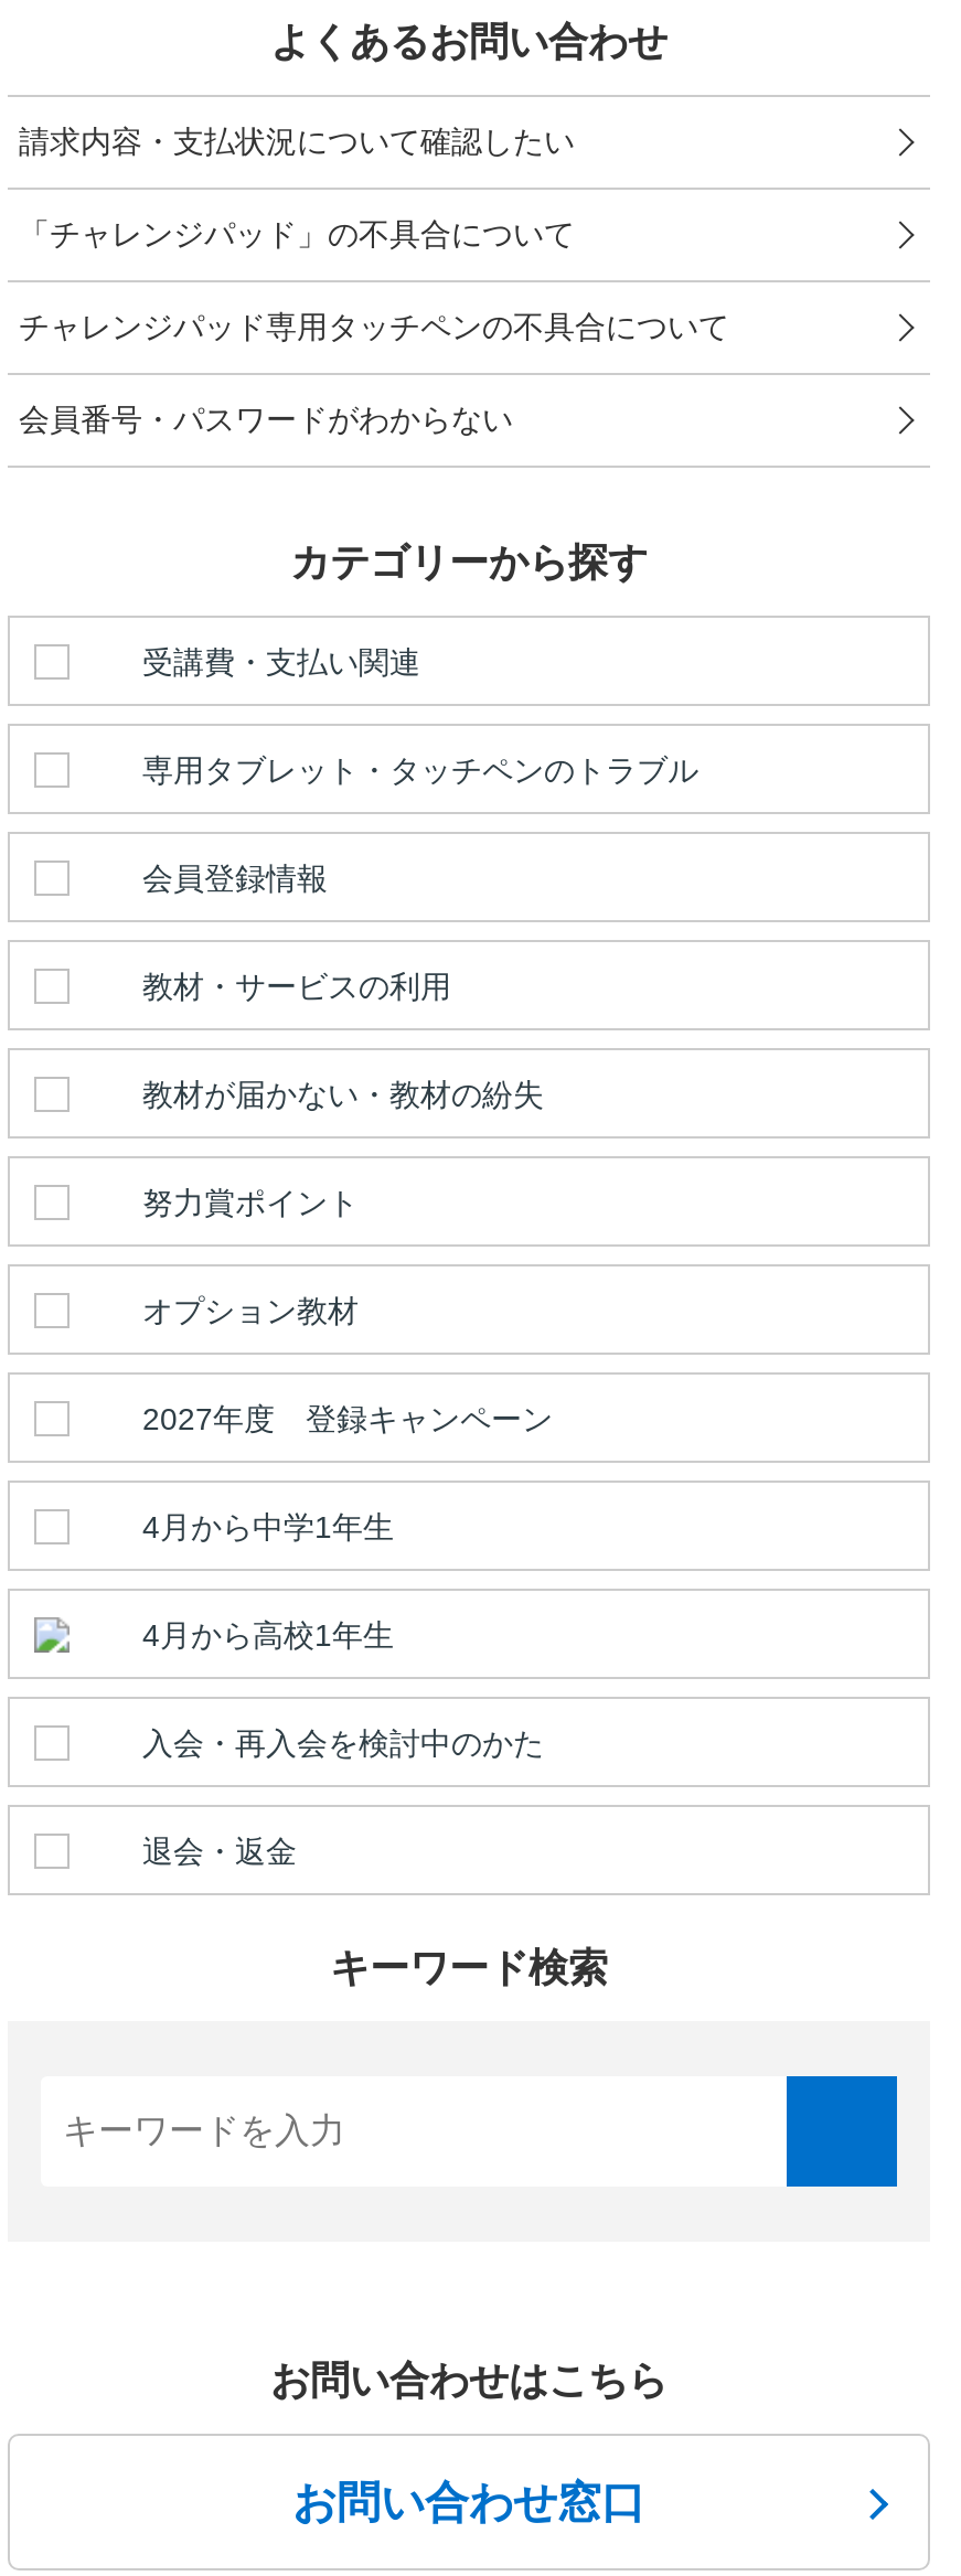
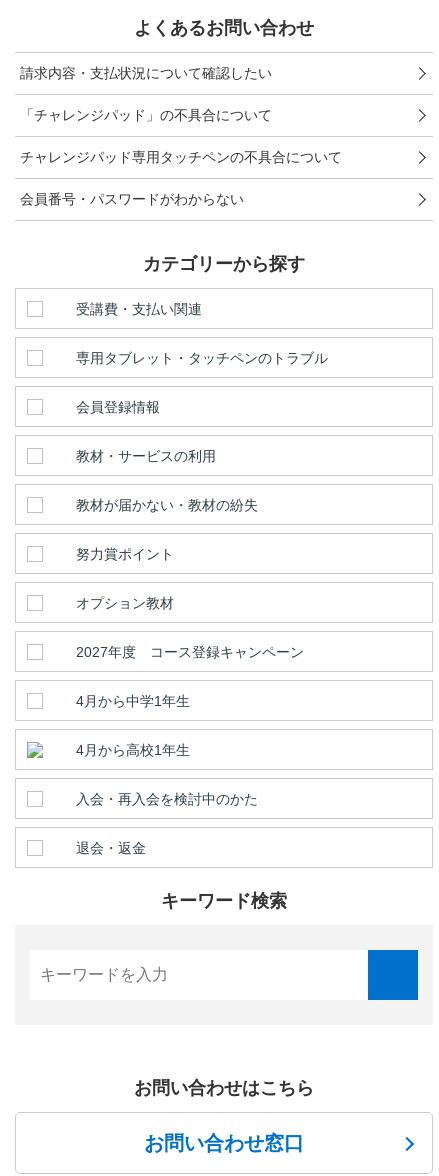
- 2027年度 登録キャンペーン
+ 2027年度 コース登録キャンペーン
